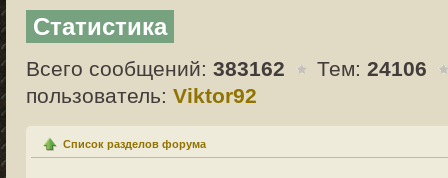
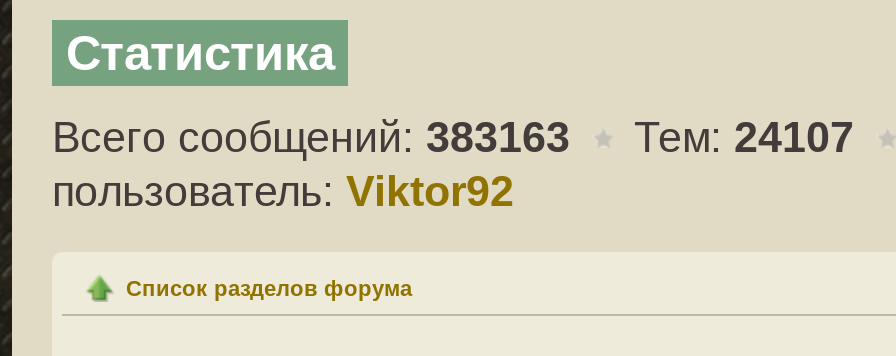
- Всего сообщений: 383162
+ Всего сообщений: 383163

- Тем: 24106
+ Тем: 24107
